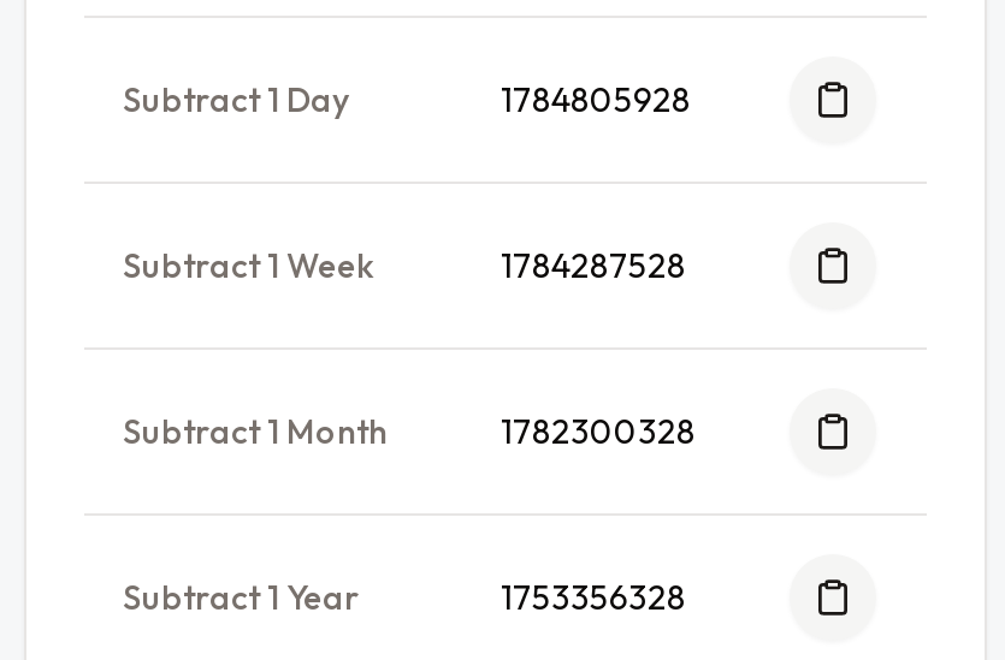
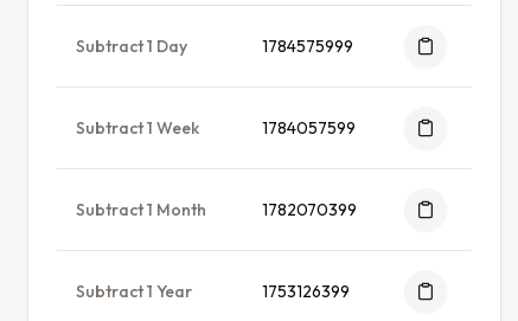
- 1784805928
+ 1784575999

- 1784287528
+ 1784057599

- 1782300328
+ 1782070399

- 1753356328
+ 1753126399
